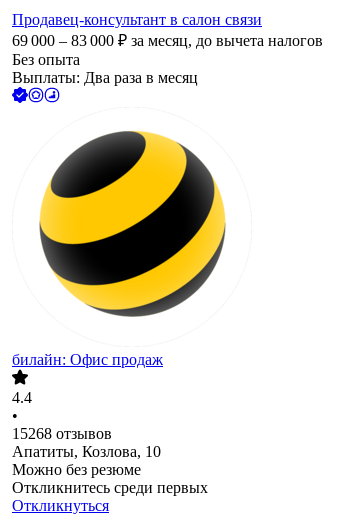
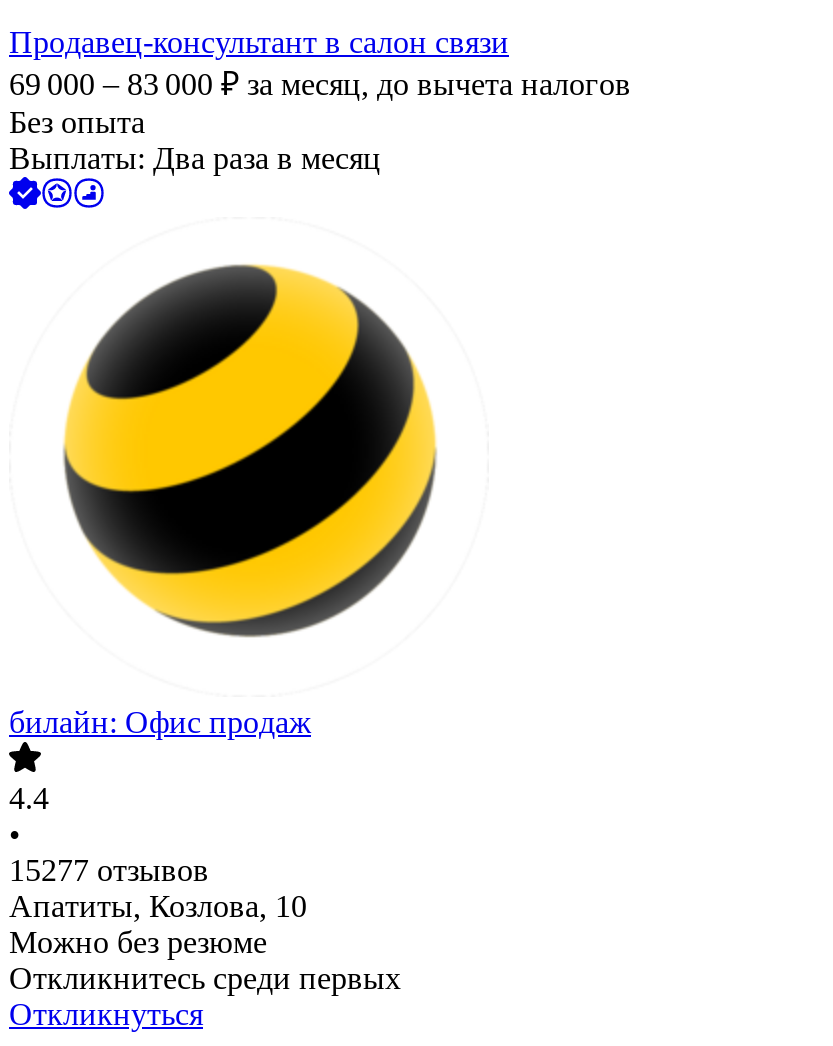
- 15268 отзывов
+ 15277 отзывов
